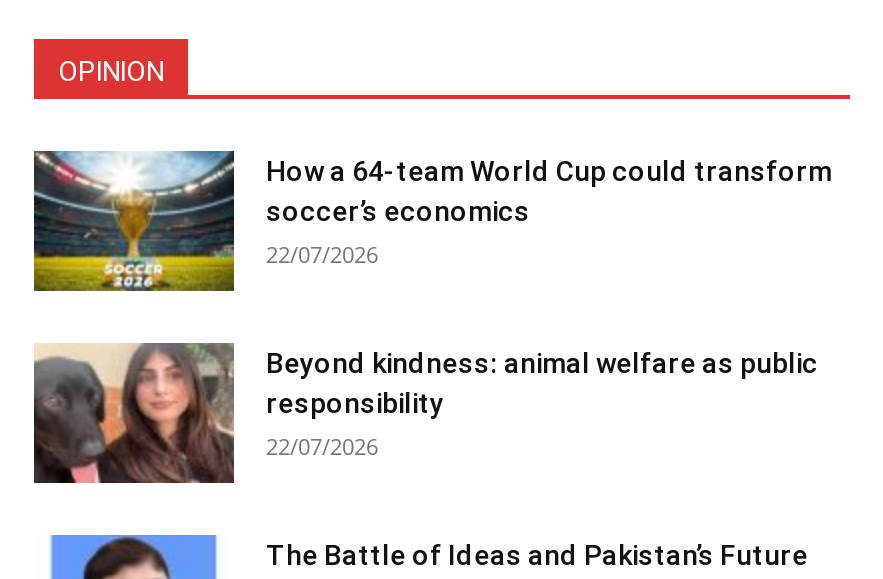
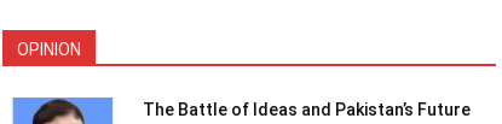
- [image]
- How a 64-team World Cup could transform
- soccer’s economics
- 22/07/2026
- Beyond kindness: animal welfare as public
- responsibility
- 22/07/2026

- [image]
